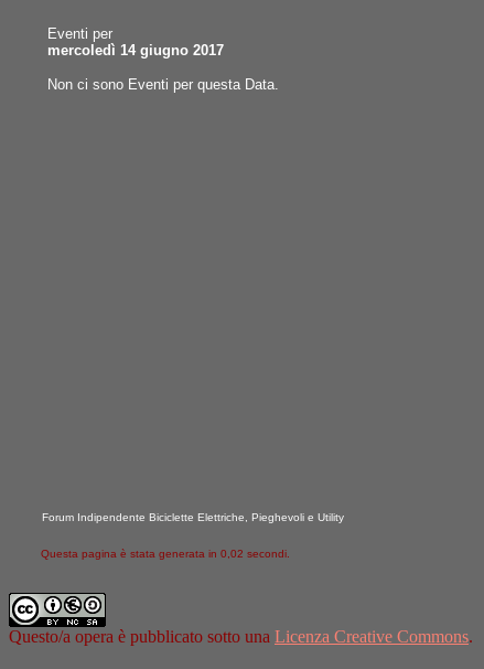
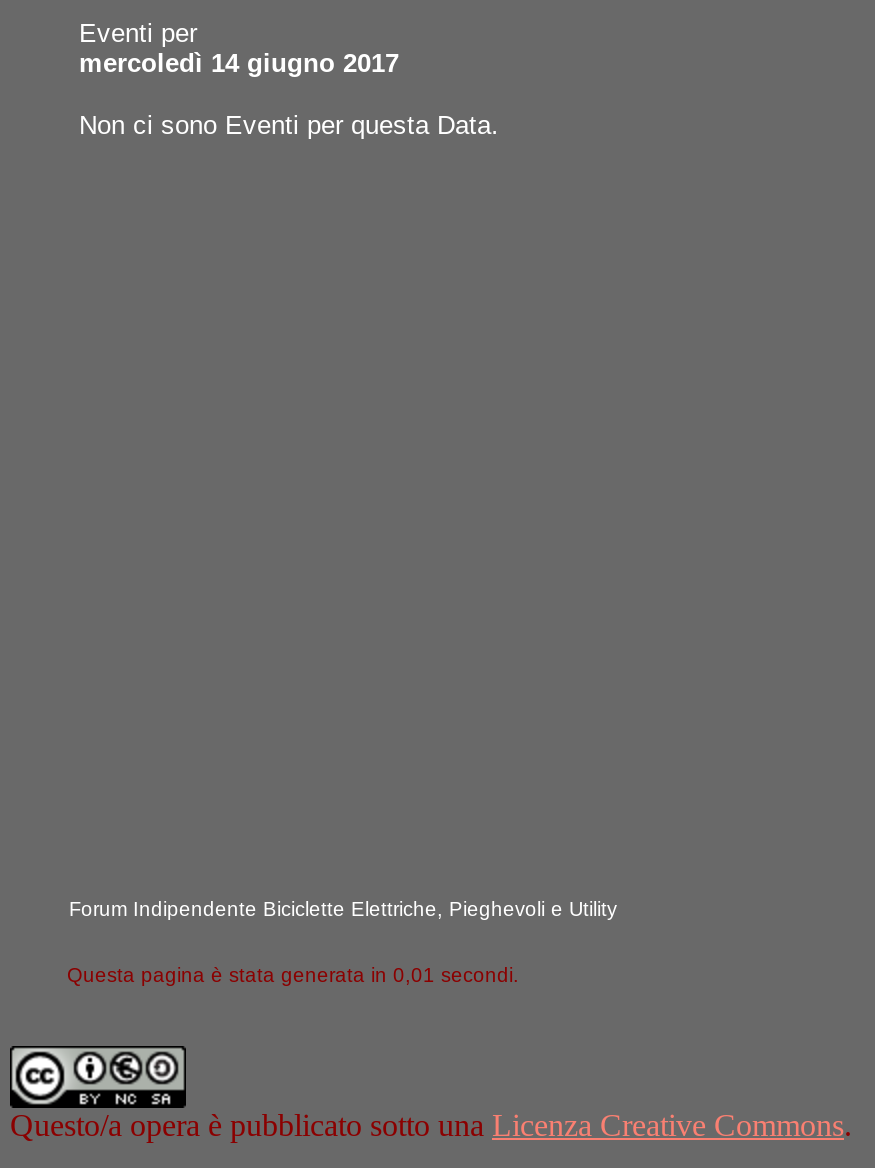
- Questa pagina è stata generata in 0,02 secondi.
+ Questa pagina è stata generata in 0,01 secondi.
